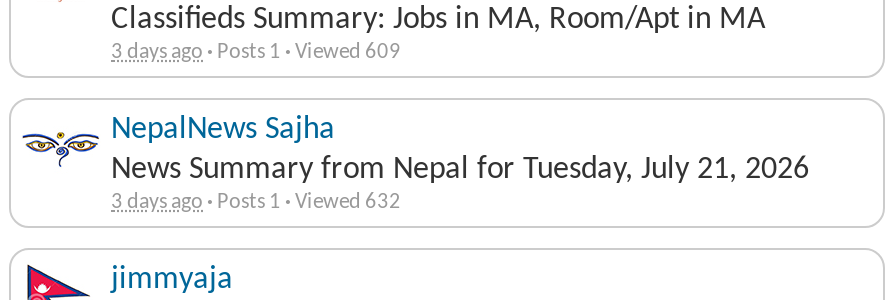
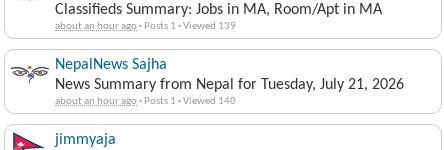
- 3 days ago · Posts 1 · Viewed 609
+ about an hour ago · Posts 1 · Viewed 139

- 3 days ago · Posts 1 · Viewed 632
+ about an hour ago · Posts 1 · Viewed 140
